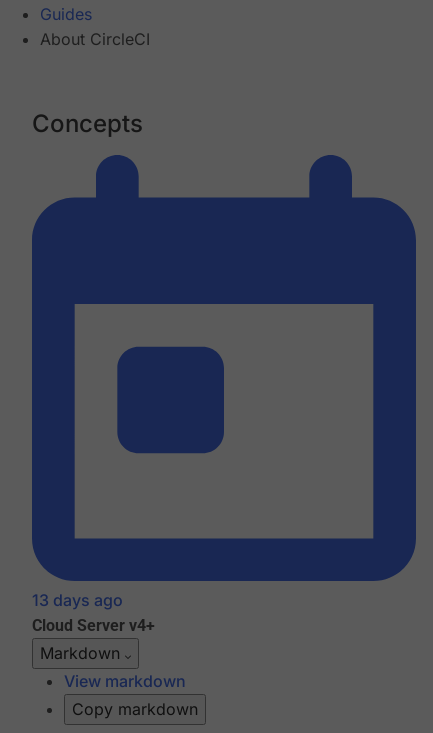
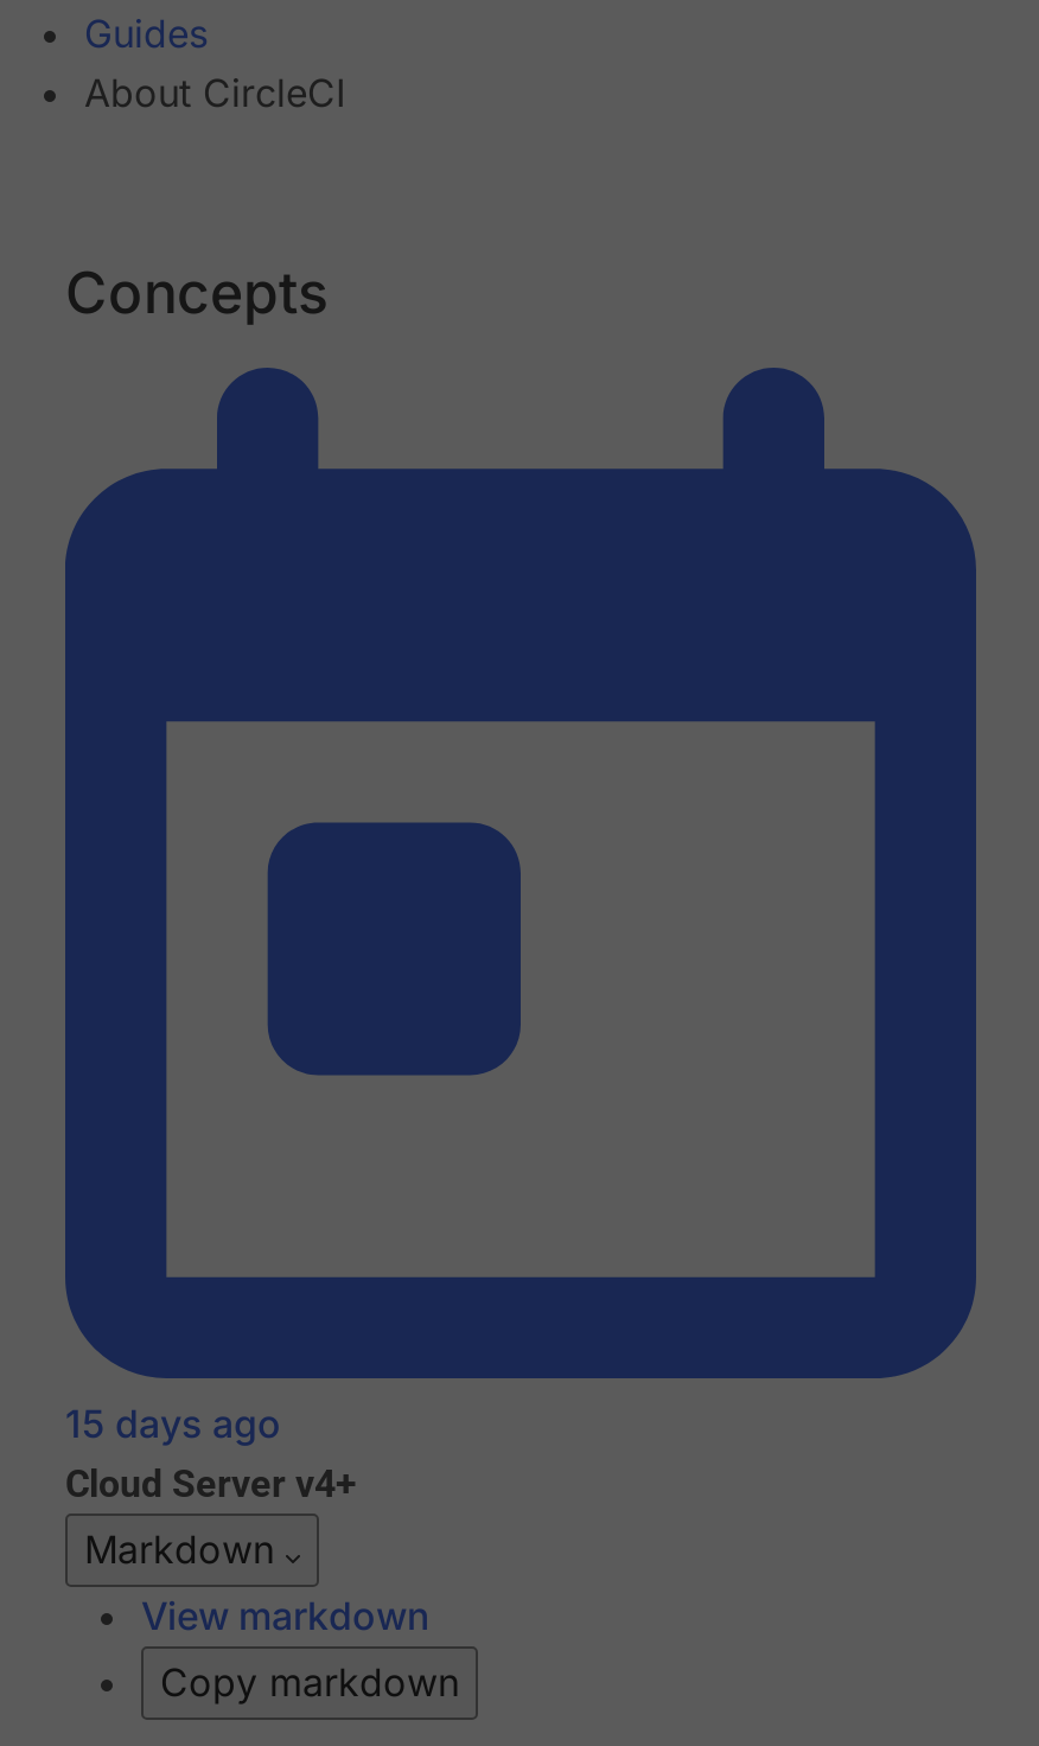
- 13 days ago
+ 15 days ago
